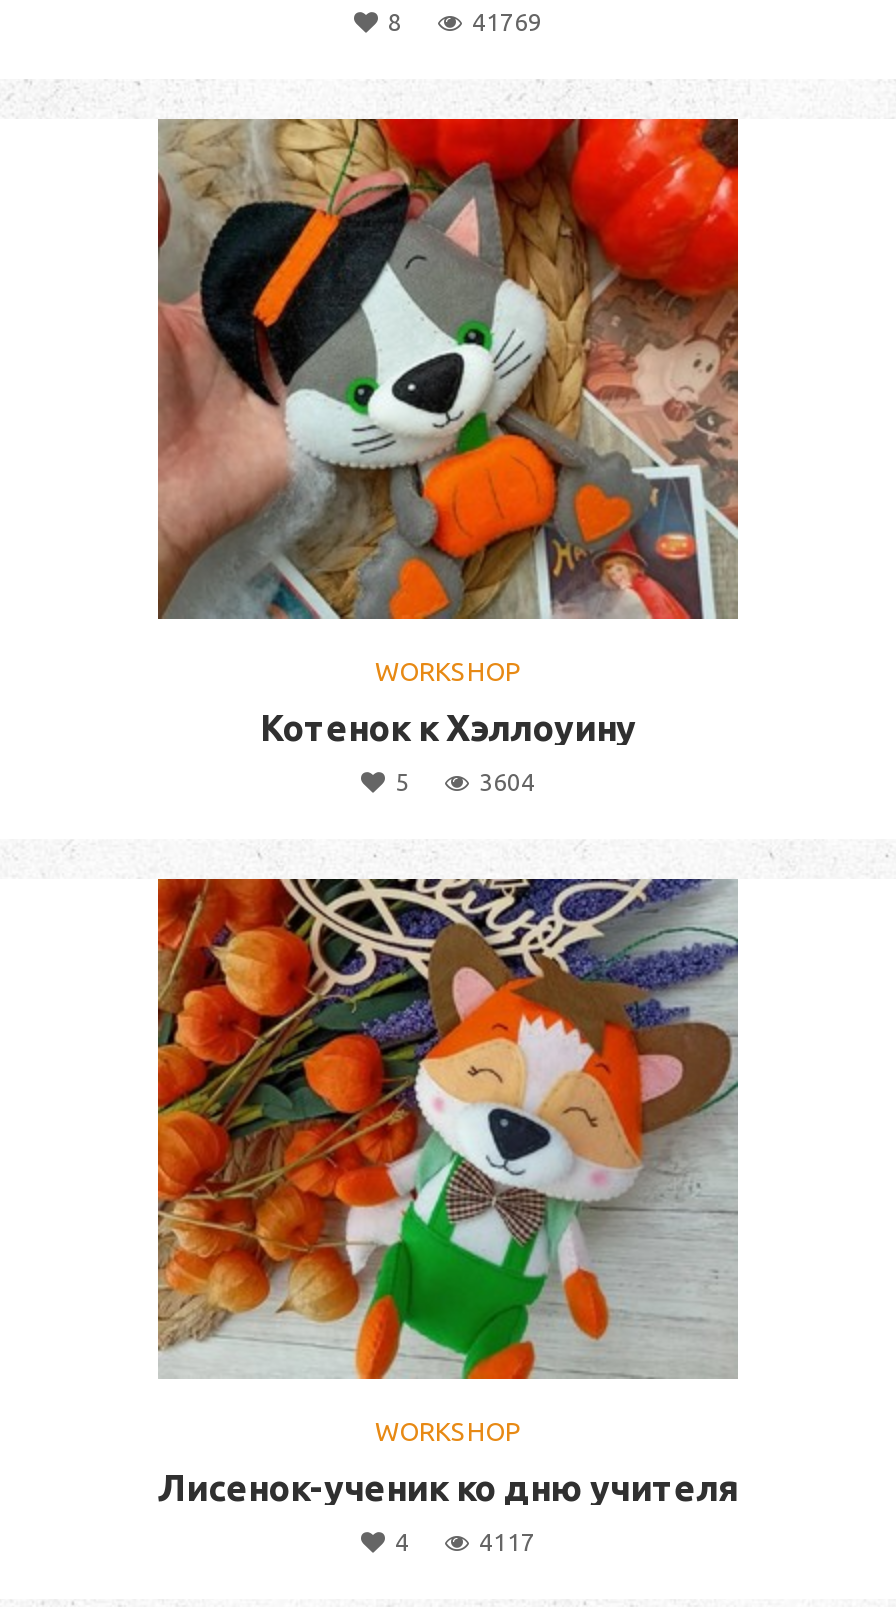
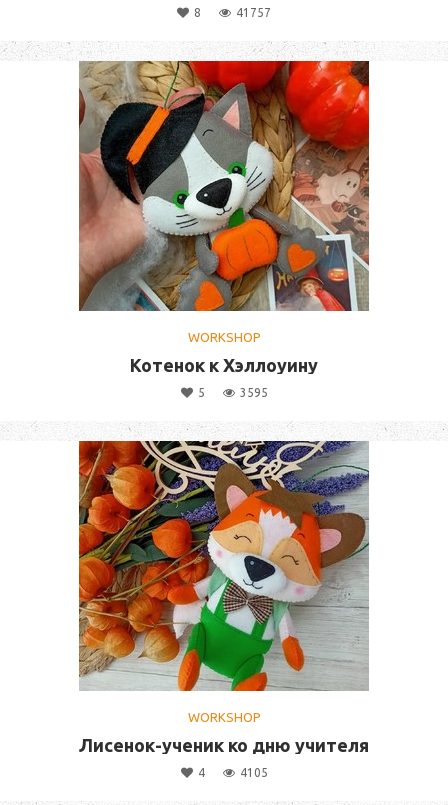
- 41769
+ 41757

- 3604
+ 3595

- 4117
+ 4105
